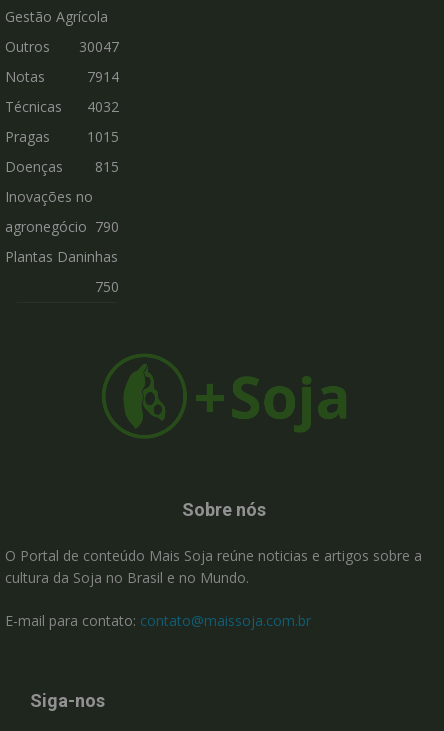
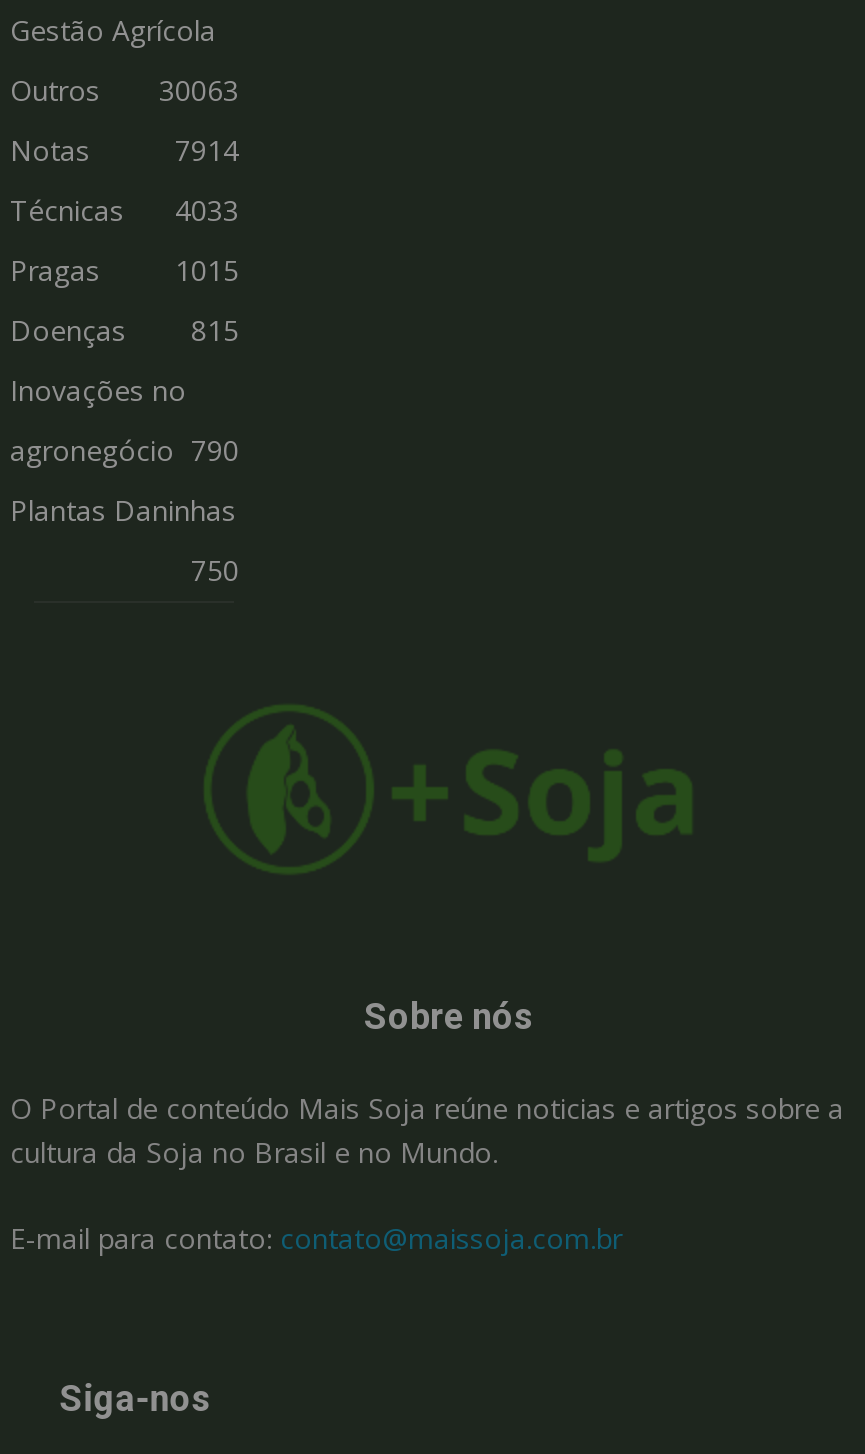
- Outros 30047
+ Outros 30063

- Técnicas 4032
+ Técnicas 4033
